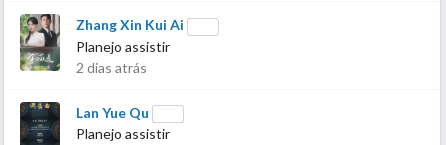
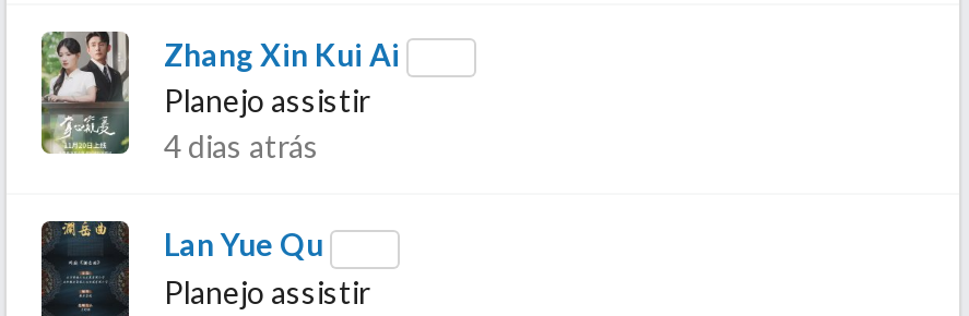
- 2 dias atrás
+ 4 dias atrás
